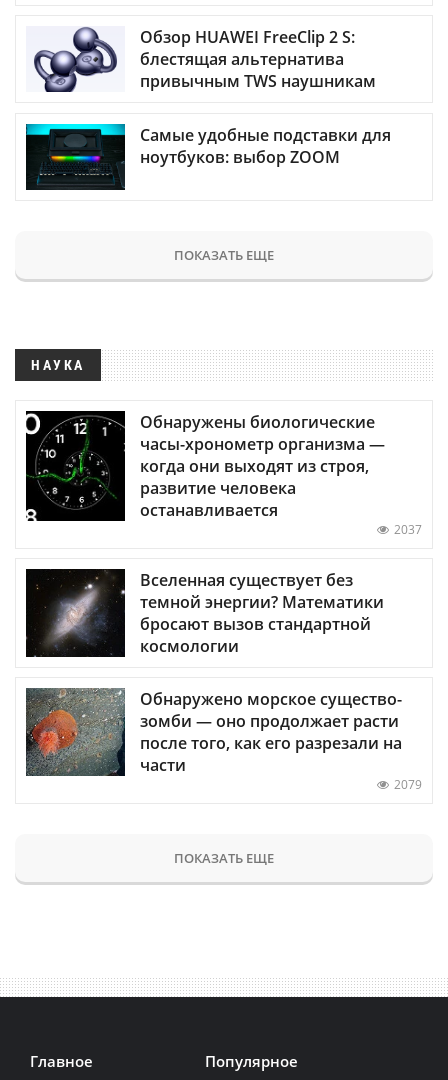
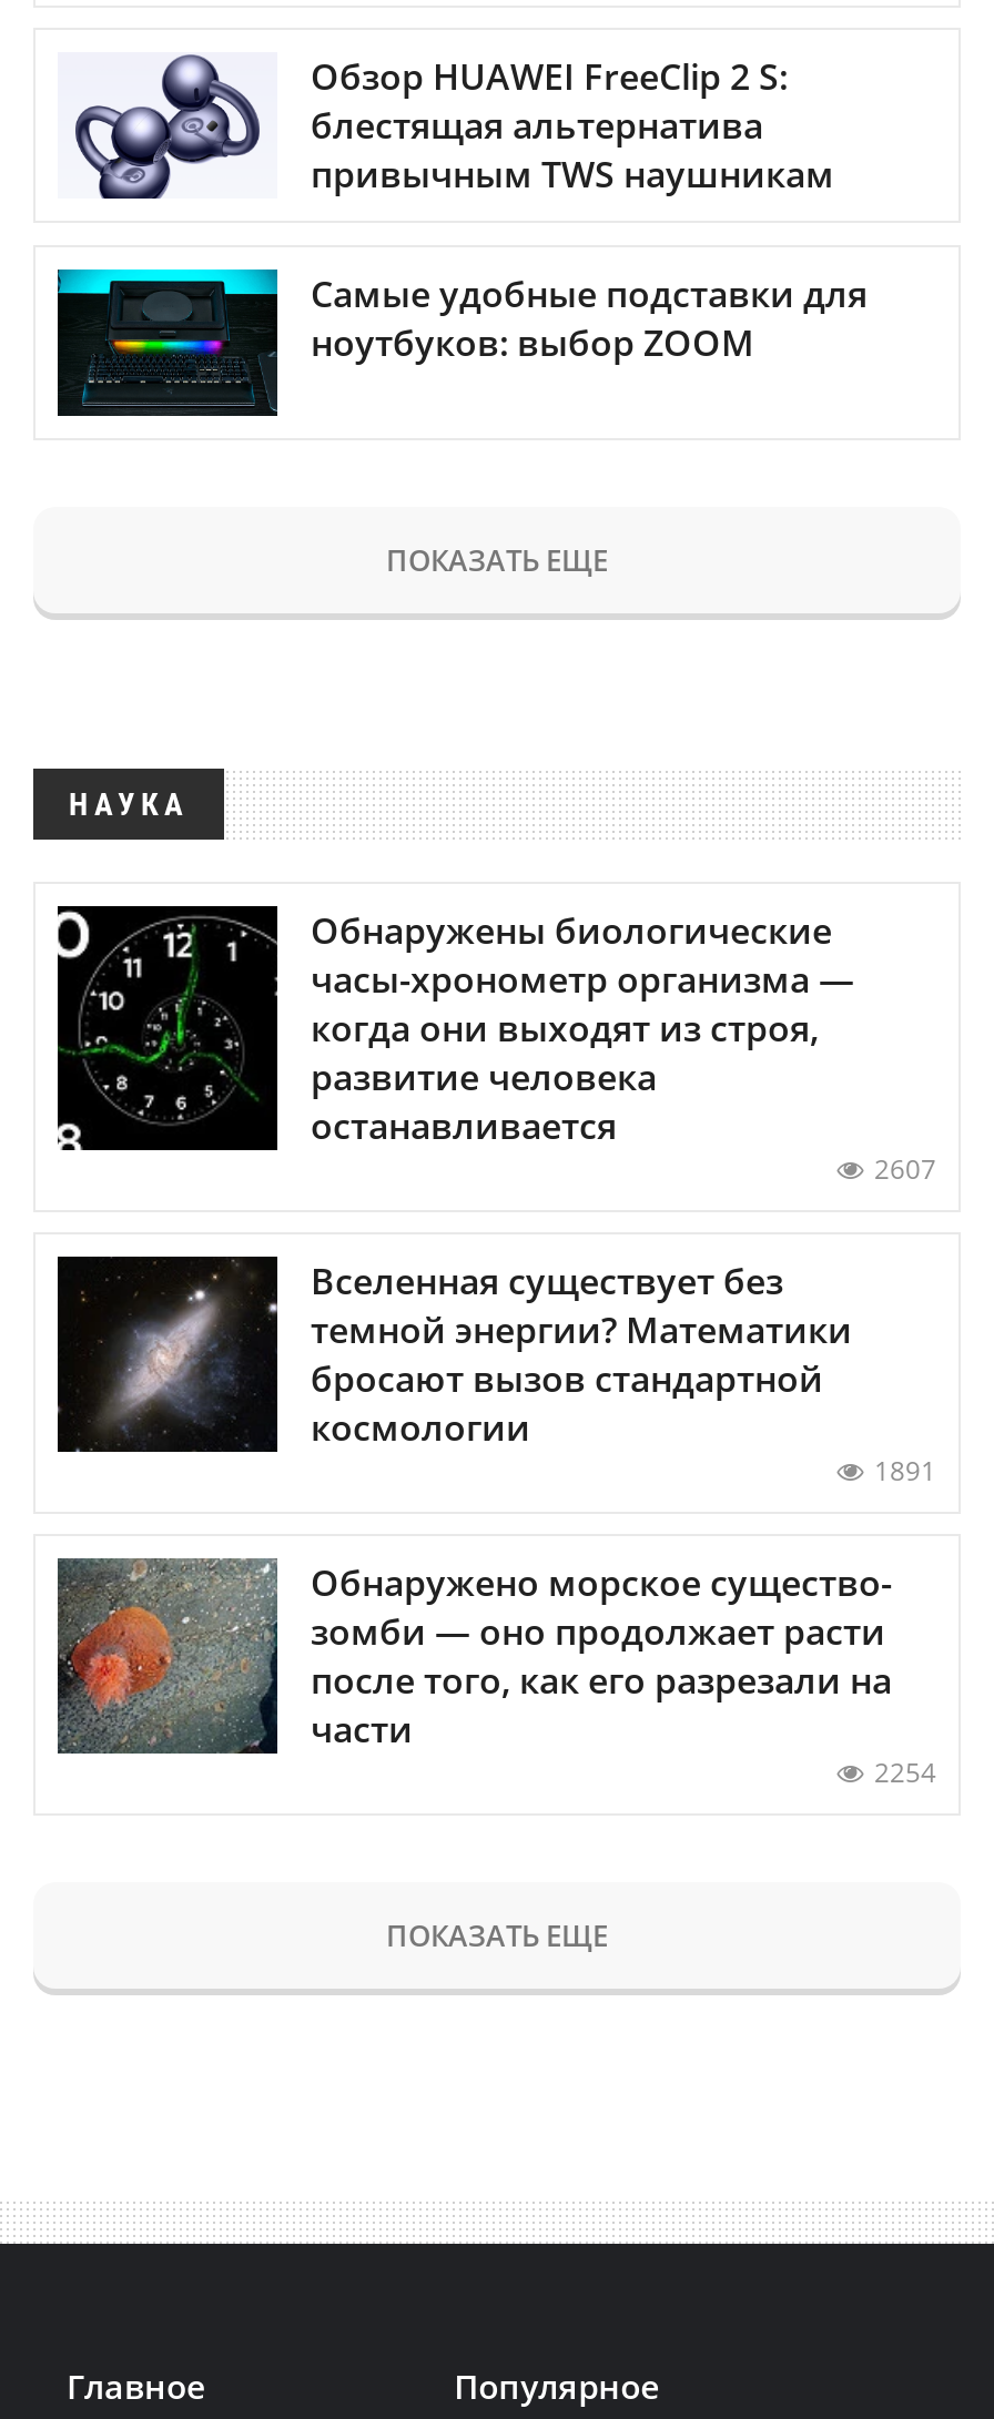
- 2037
+ 2607

+ 1891

- 2079
+ 2254
